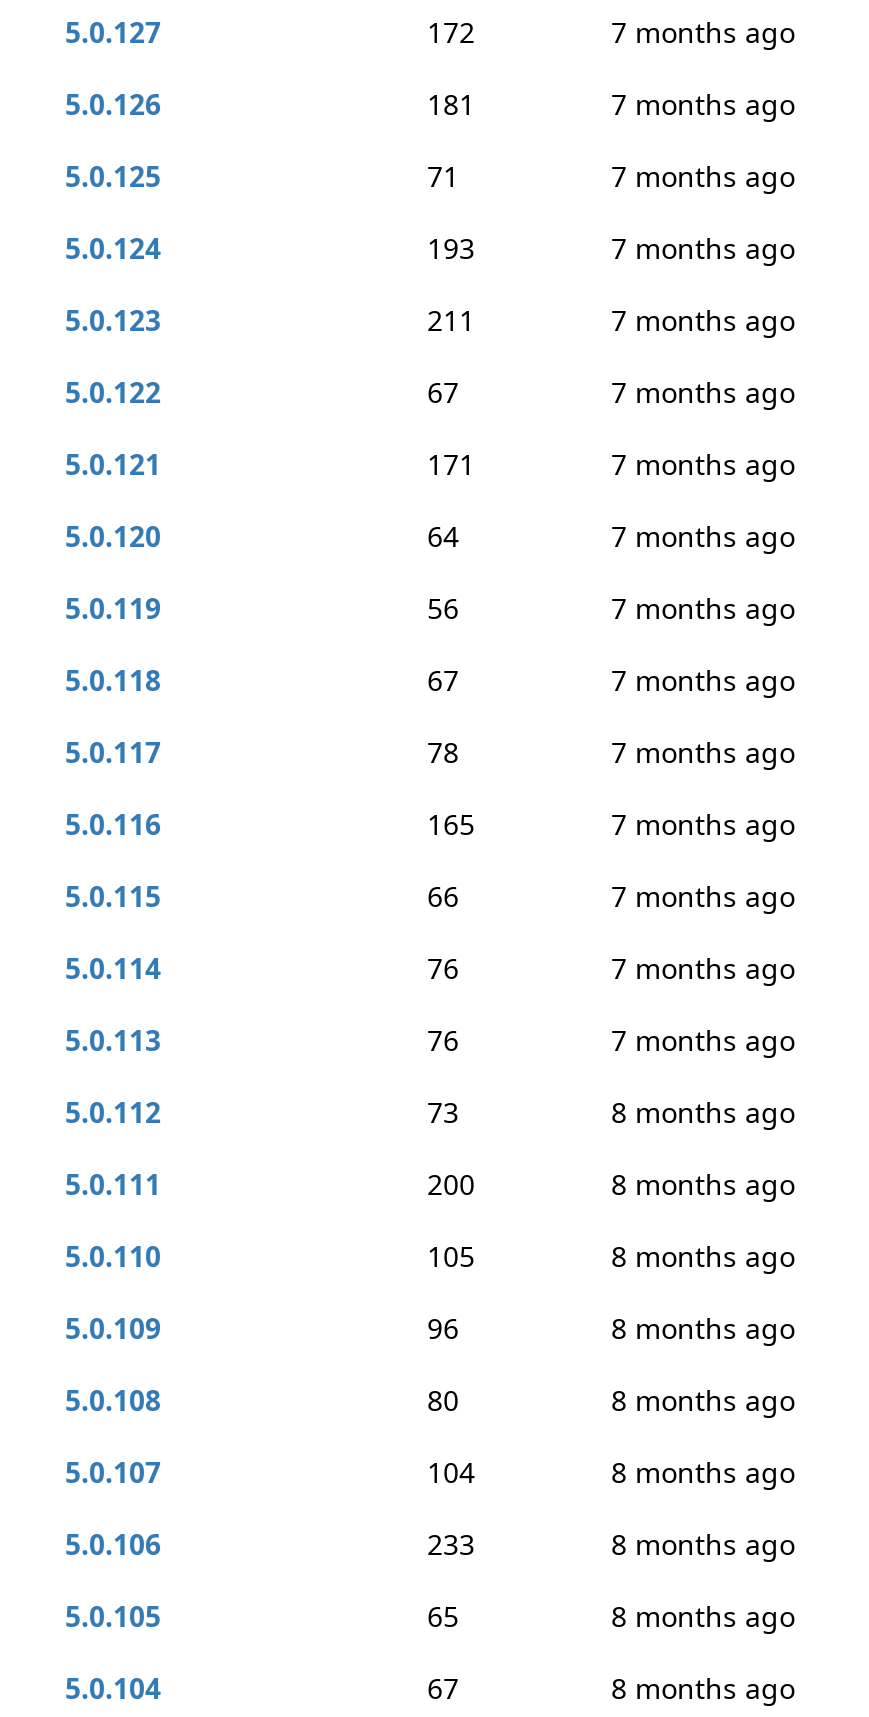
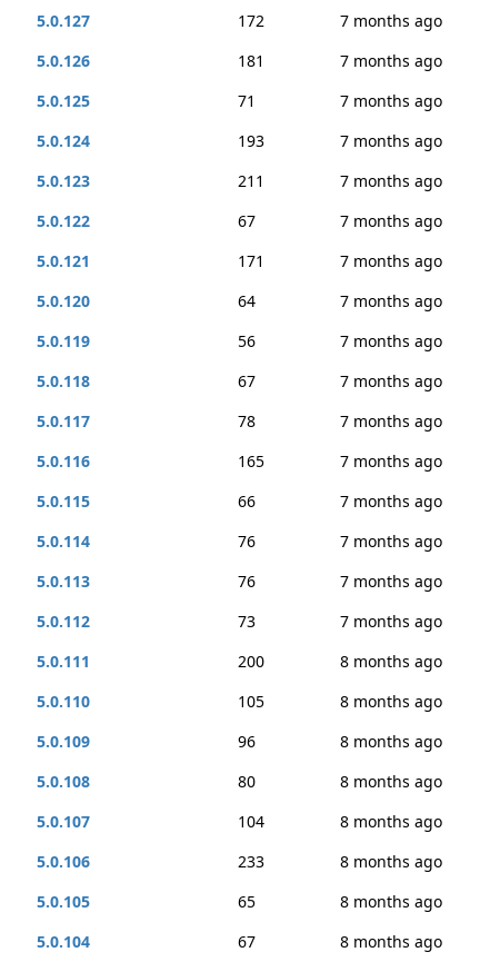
- 8 months ago
+ 7 months ago
